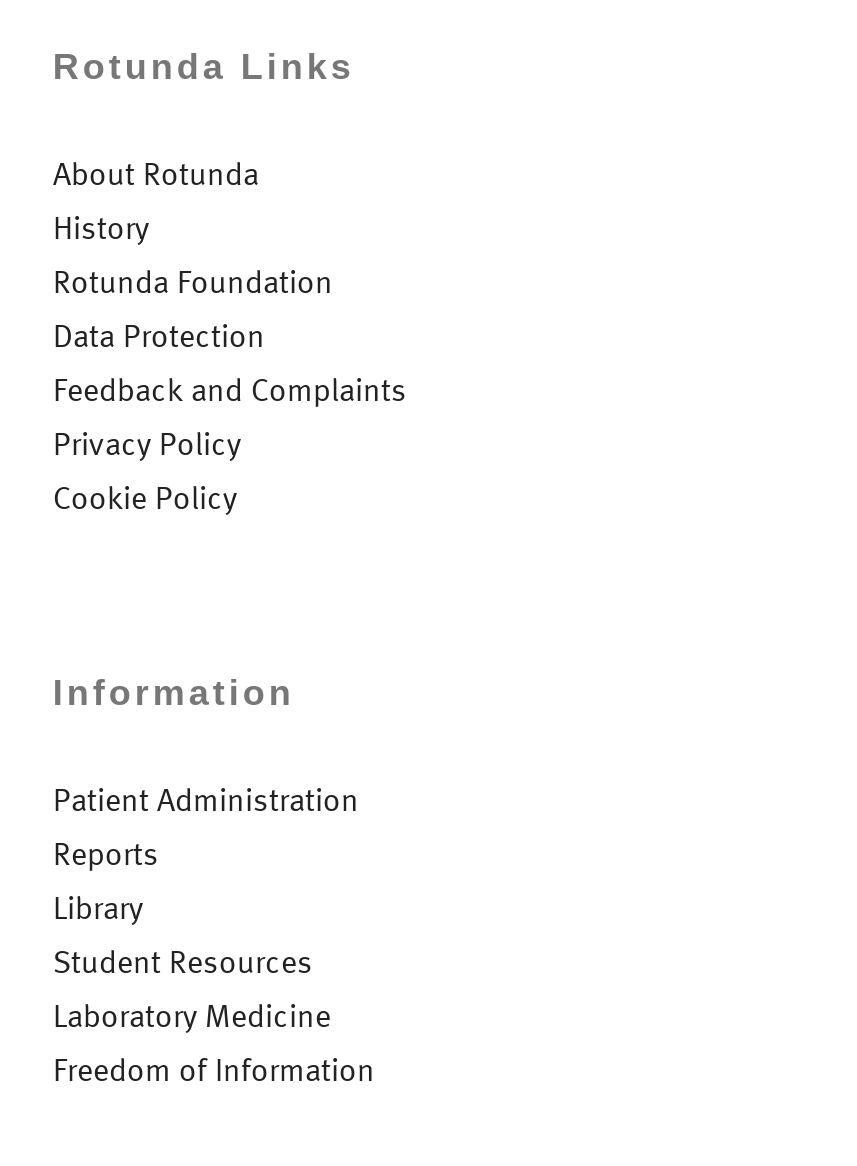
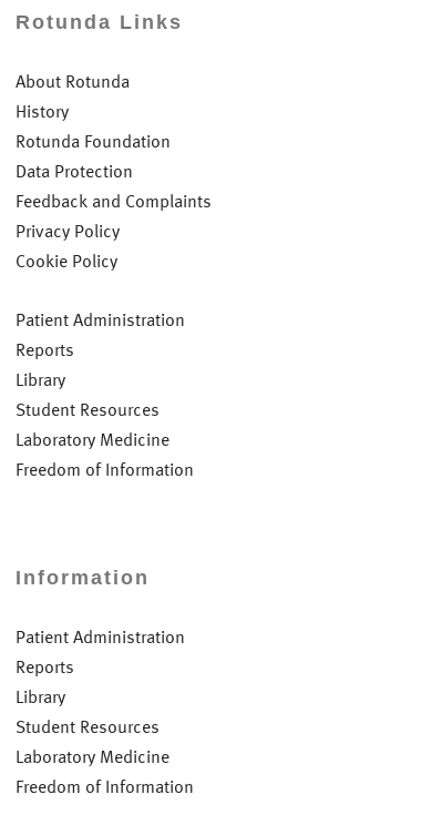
+ Patient Administration
+ Reports
+ Library
+ Student Resources
+ Laboratory Medicine
+ Freedom of Information
